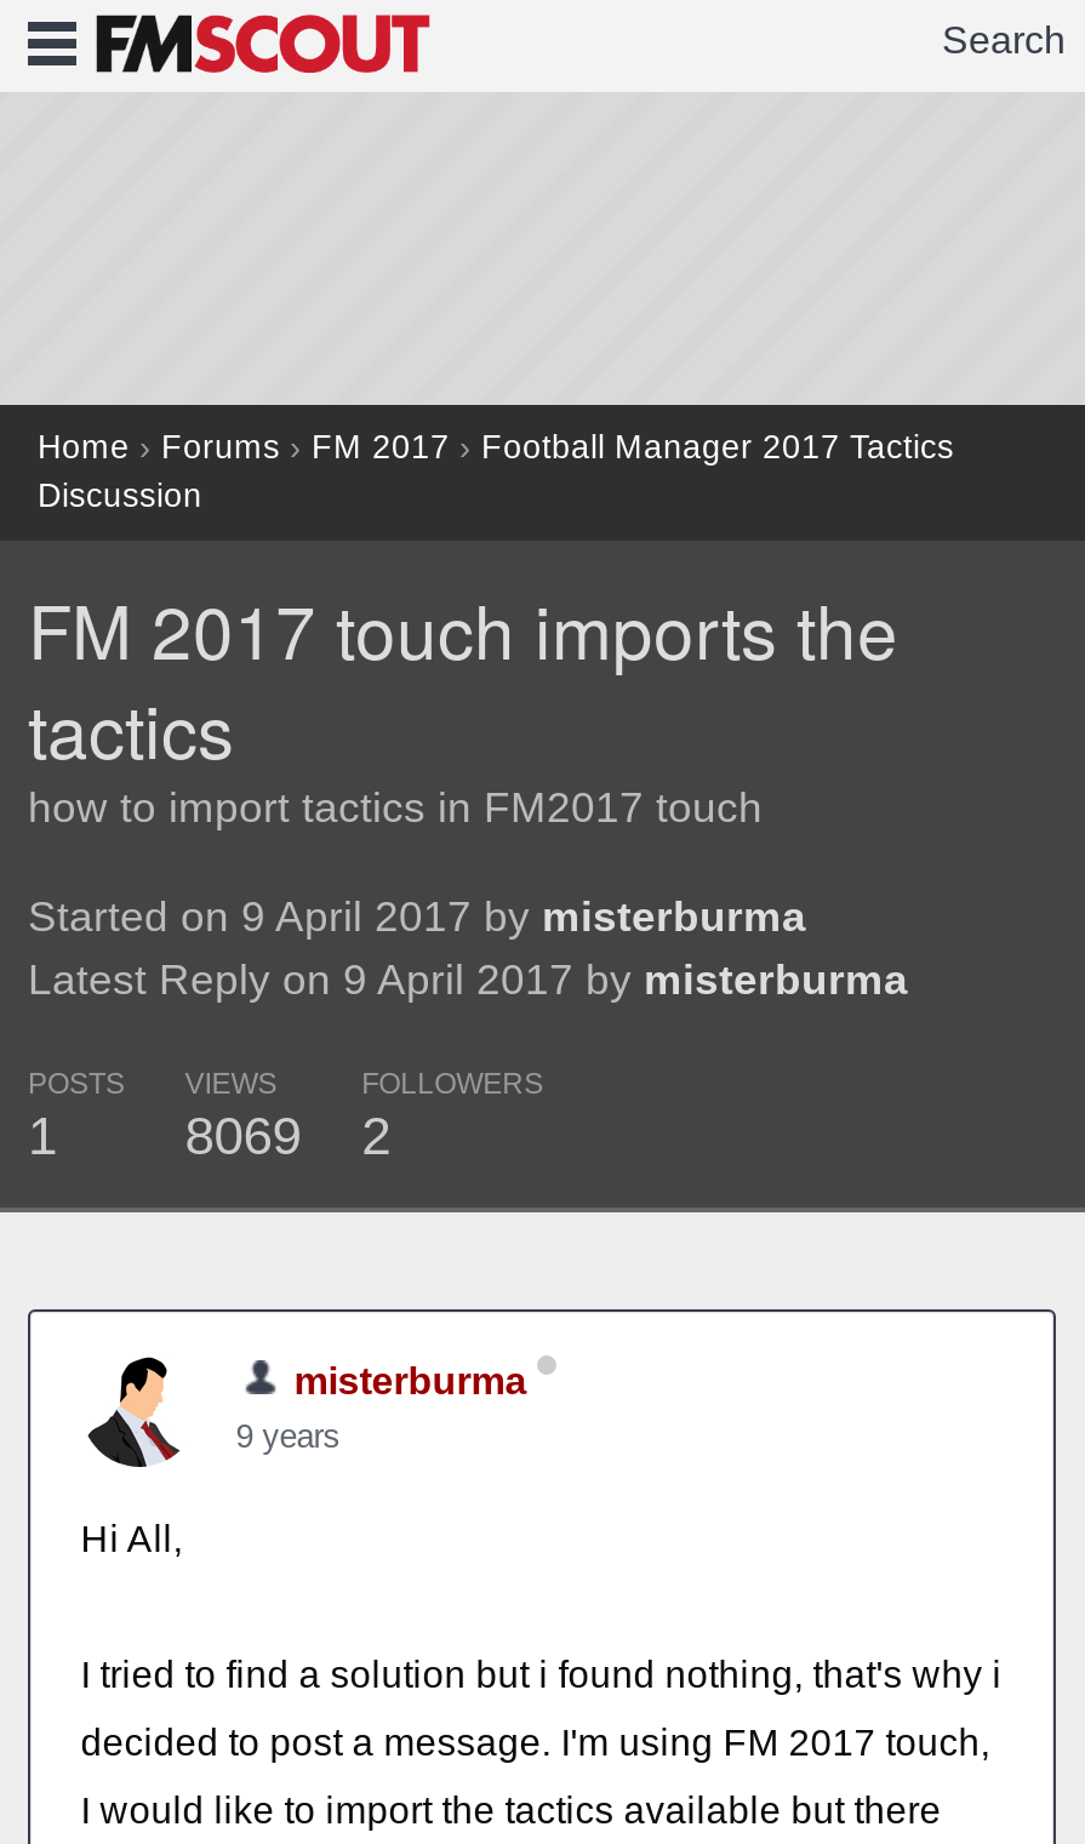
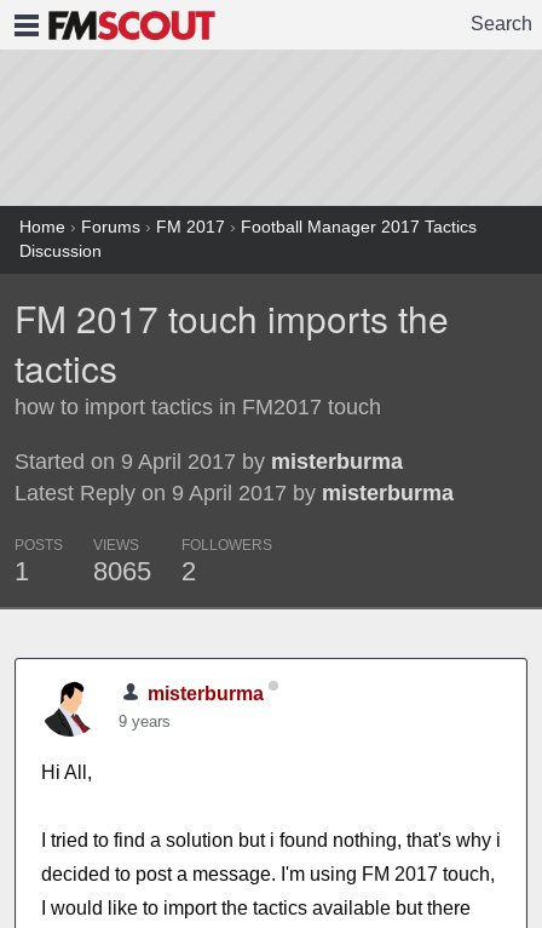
- 8069 2
+ 8065 2
